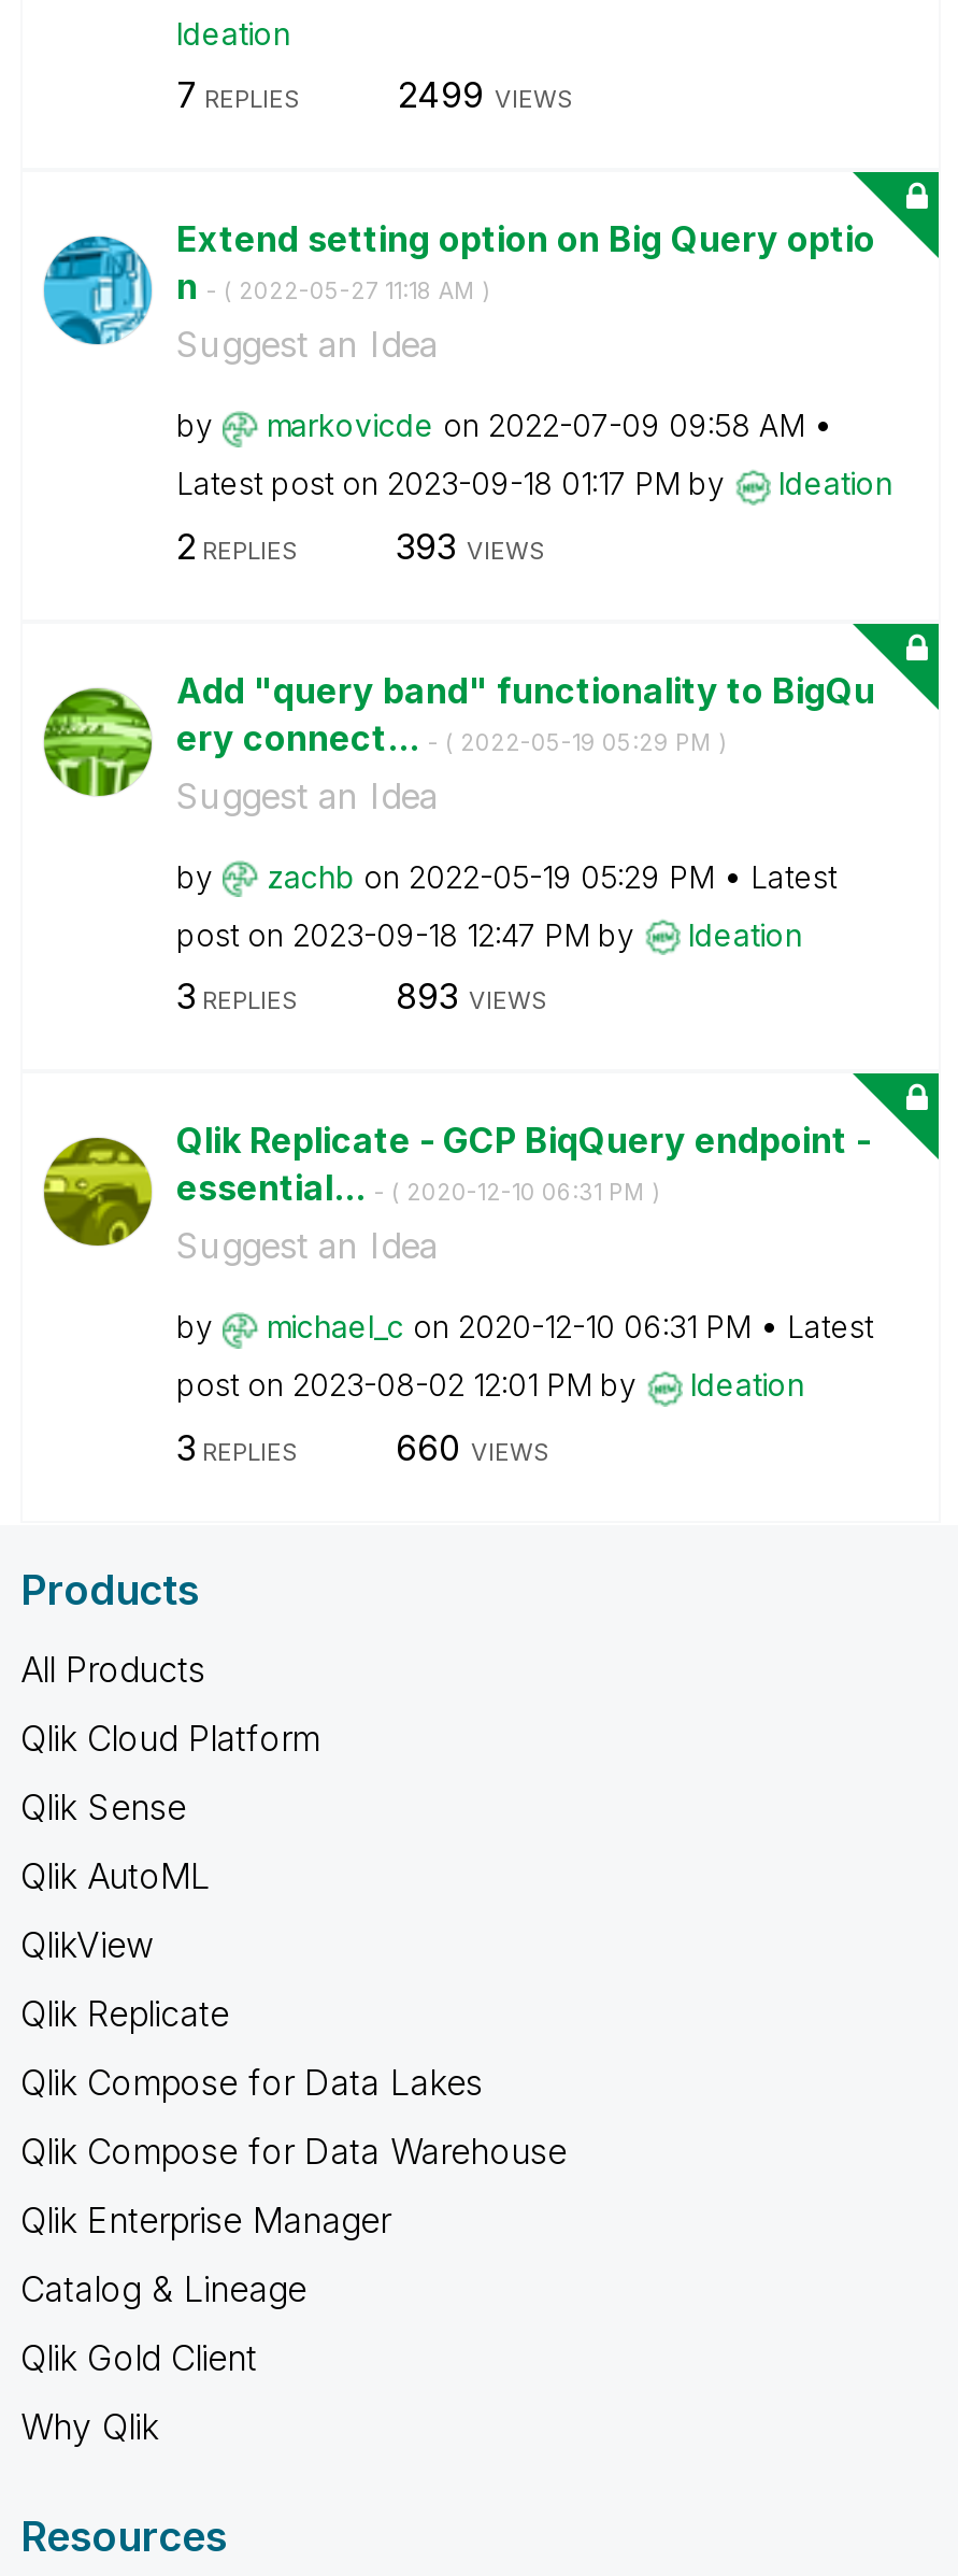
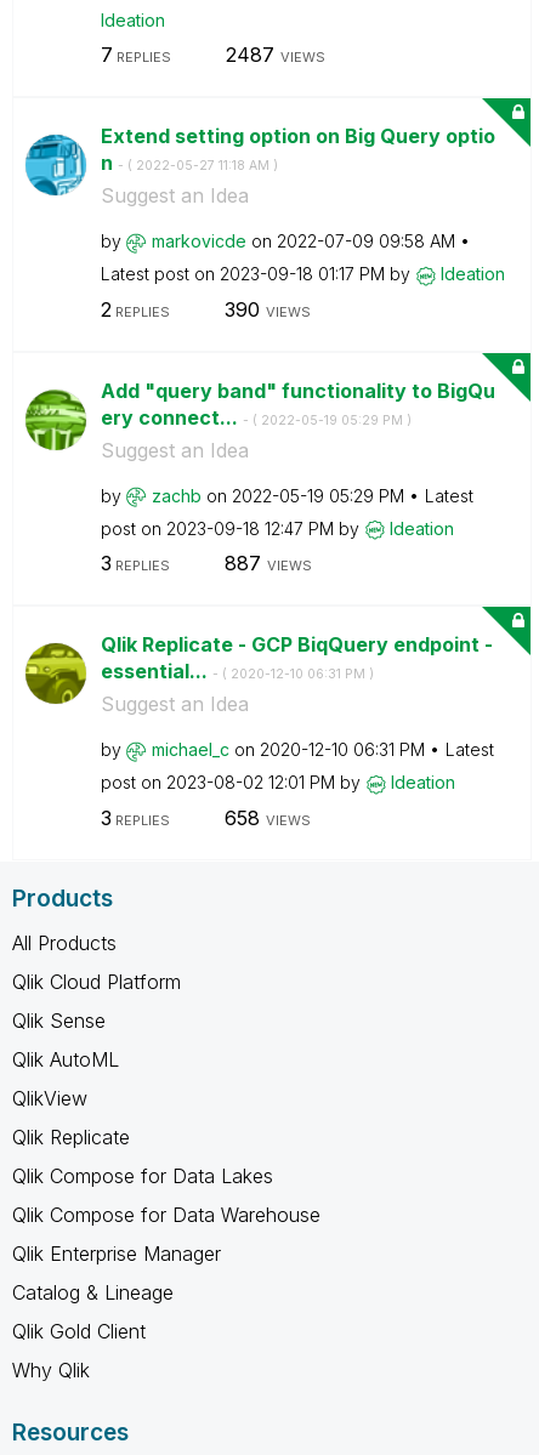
- 2499 VIEWS
+ 2487 VIEWS

- 393 VIEWS
+ 390 VIEWS

- 893 VIEWS
+ 887 VIEWS

- 660 VIEWS
+ 658 VIEWS
